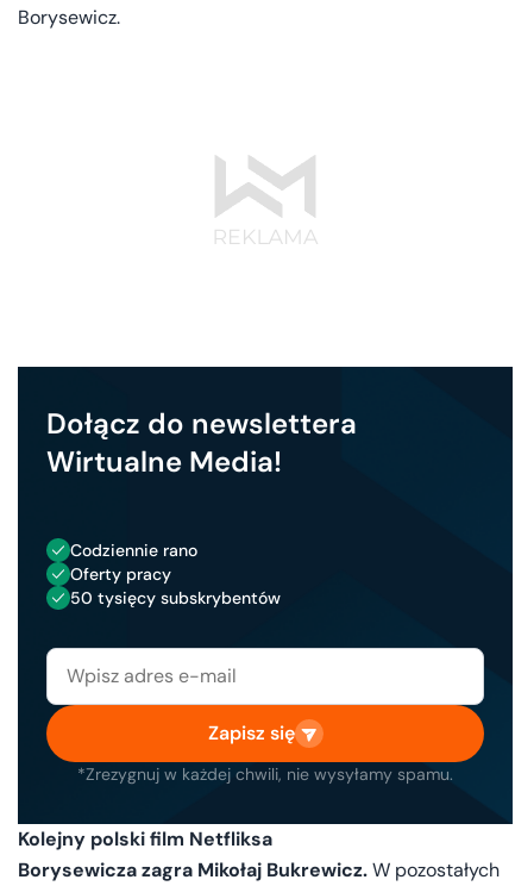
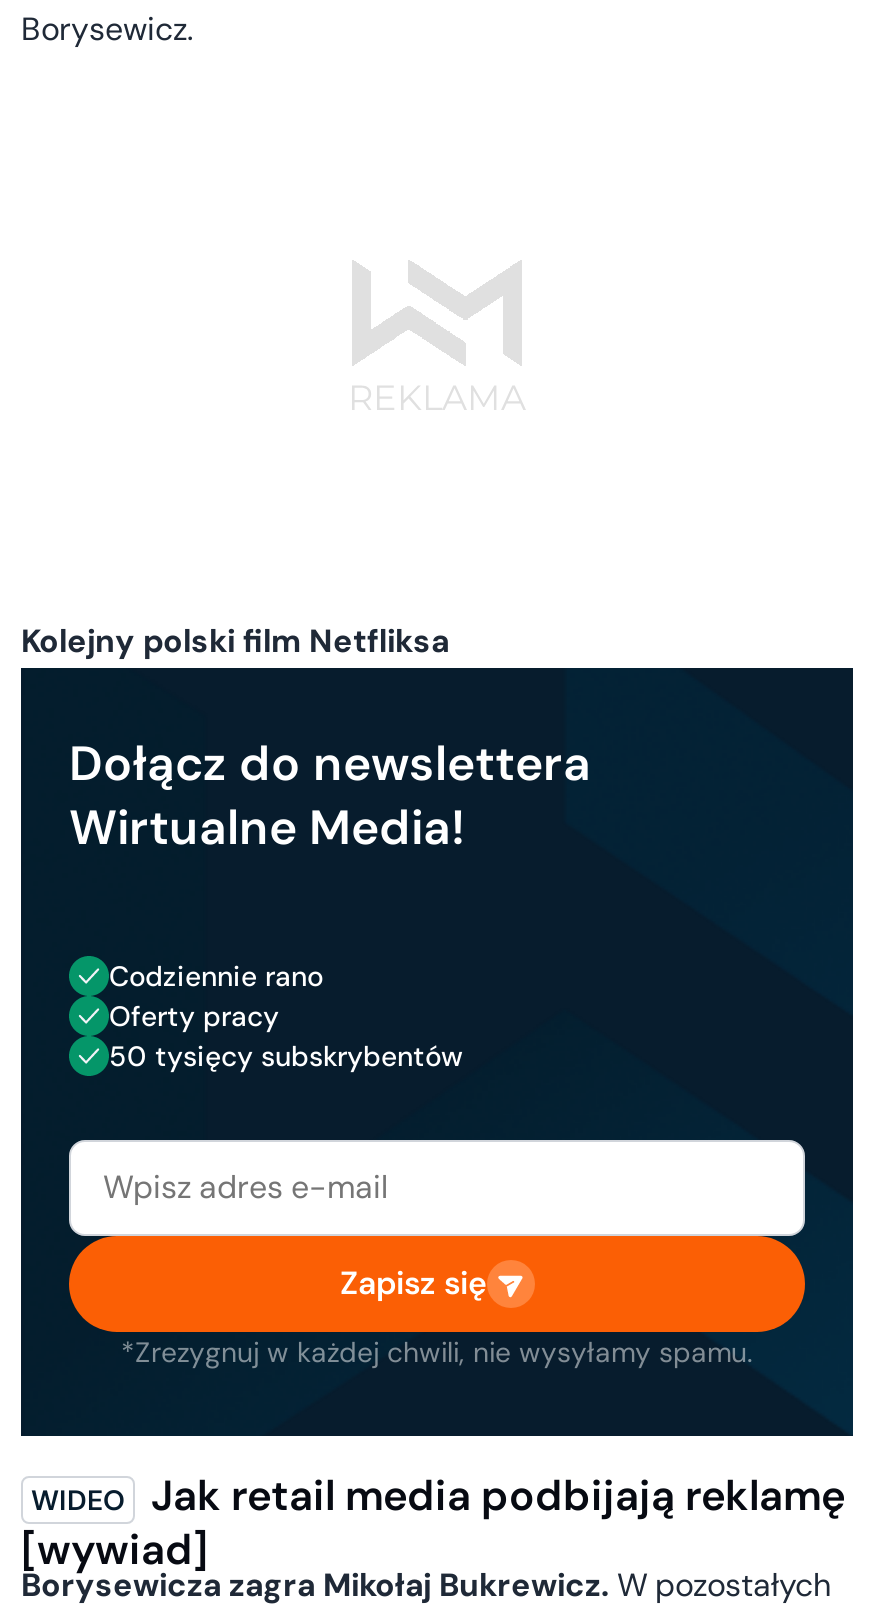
+ Jak retail media podbijają reklamę
+ [wywiad]

moved up: Kolejny polski film Netfliksa
